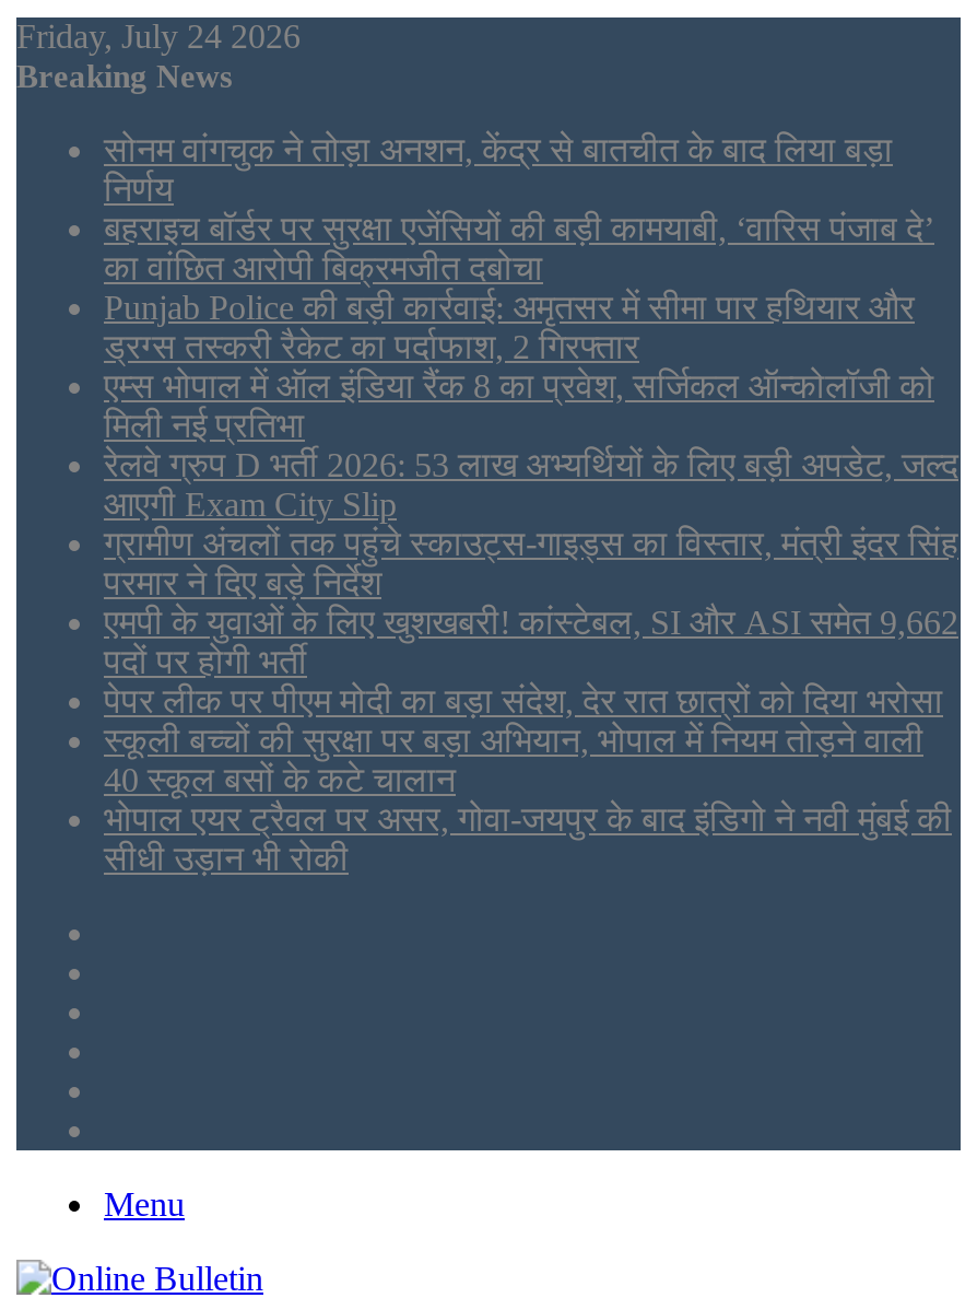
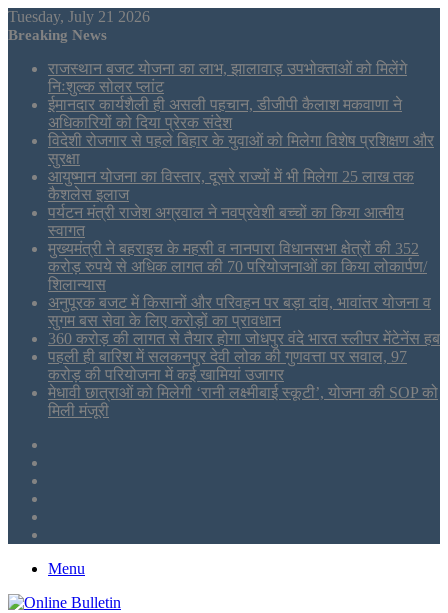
- Friday, July 24 2026
+ Tuesday, July 21 2026

- सोनम वांगचुक ने तोड़ा अनशन, केंद्र से बातचीत के बाद लिया बड़ा
- निर्णय
- बहराइच बॉर्डर पर सुरक्षा एजेंसियों की बड़ी कामयाबी, ‘वारिस पंजाब दे’
- का वांछित आरोपी बिक्रमजीत दबोचा
- Punjab Police की बड़ी कार्रवाई: अमृतसर में सीमा पार हथियार और
- ड्रग्स तस्करी रैकेट का पर्दाफाश, 2 गिरफ्तार
- एम्स भोपाल में ऑल इंडिया रैंक 8 का प्रवेश, सर्जिकल ऑन्कोलॉजी को
- मिली नई प्रतिभा
- रेलवे ग्रुप D भर्ती 2026: 53 लाख अभ्यर्थियों के लिए बड़ी अपडेट, जल्द
- आएगी Exam City Slip
- ग्रामीण अंचलों तक पहुंचे स्काउट्स-गाइड्स का विस्तार, मंत्री इंदर सिंह
- परमार ने दिए बड़े निर्देश
- एमपी के युवाओं के लिए खुशखबरी! कांस्टेबल, SI और ASI समेत 9,662
- पदों पर होगी भर्ती
- पेपर लीक पर पीएम मोदी का बड़ा संदेश, देर रात छात्रों को दिया भरोसा
- स्कूली बच्चों की सुरक्षा पर बड़ा अभियान, भोपाल में नियम तोड़ने वाली
- 40 स्कूल बसों के कटे चालान
- भोपाल एयर ट्रैवल पर असर, गोवा-जयपुर के बाद इंडिगो ने नवी मुंबई की
- सीधी उड़ान भी रोकी
+ राजस्थान बजट योजना का लाभ, झालावाड़ उपभोक्ताओं को मिलेंगे
+ निःशुल्क सोलर प्लांट
+ ईमानदार कार्यशैली ही असली पहचान, डीजीपी कैलाश मकवाणा ने
+ अधिकारियों को दिया प्रेरक संदेश
+ विदेशी रोजगार से पहले बिहार के युवाओं को मिलेगा विशेष प्रशिक्षण और
+ सुरक्षा
+ आयुष्मान योजना का विस्तार, दूसरे राज्यों में भी मिलेगा 25 लाख तक
+ कैशलेस इलाज
+ पर्यटन मंत्री राजेश अग्रवाल ने नवप्रवेशी बच्चों का किया आत्मीय
+ स्वागत
+ मुख्यमंत्री ने बहराइच के महसी व नानपारा विधानसभा क्षेत्रों की 352
+ करोड़ रुपये से अधिक लागत की 70 परियोजनाओं का किया लोकार्पण/
+ शिलान्यास
+ अनुपूरक बजट में किसानों और परिवहन पर बड़ा दांव, भावांतर योजना व
+ सुगम बस सेवा के लिए करोड़ों का प्रावधान
+ 360 करोड़ की लागत से तैयार होगा जोधपुर वंदे भारत स्लीपर मेंटेनेंस हब
+ पहली ही बारिश में सलकनपुर देवी लोक की गुणवत्ता पर सवाल, 97
+ करोड़ की परियोजना में कई खामियां उजागर
+ मेधावी छात्राओं को मिलेगी ‘रानी लक्ष्मीबाई स्कूटी’, योजना की SOP को
+ मिली मंजूरी
